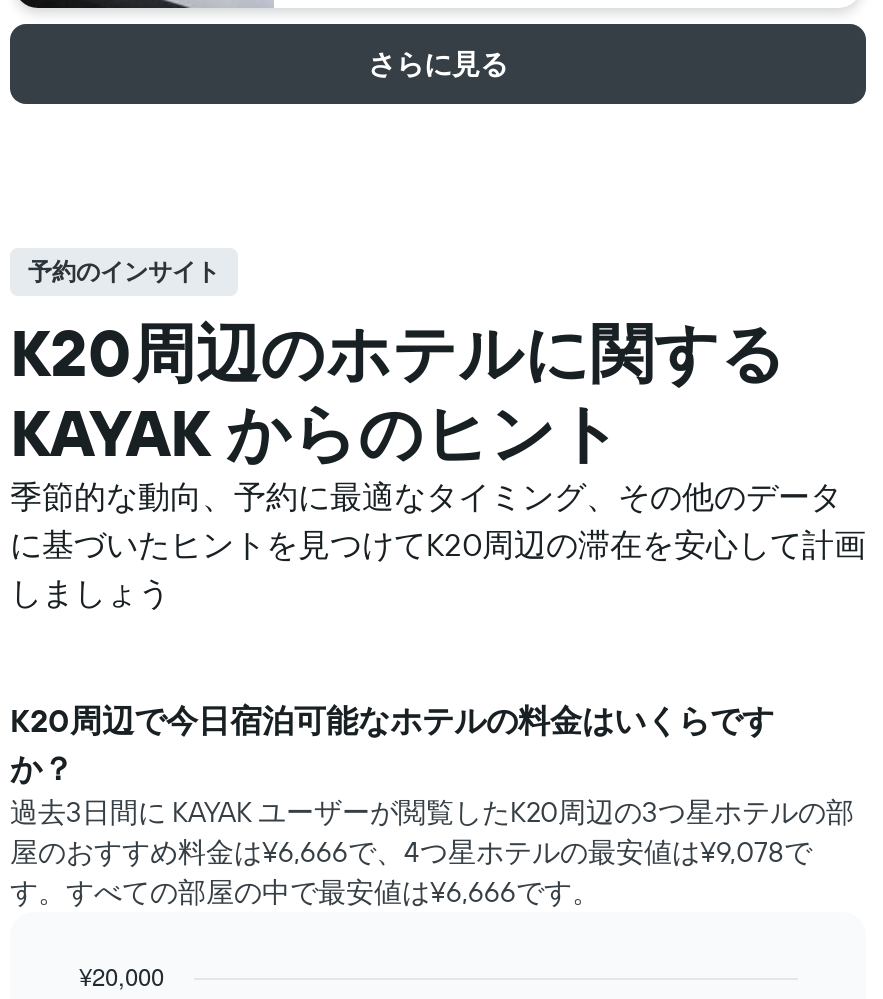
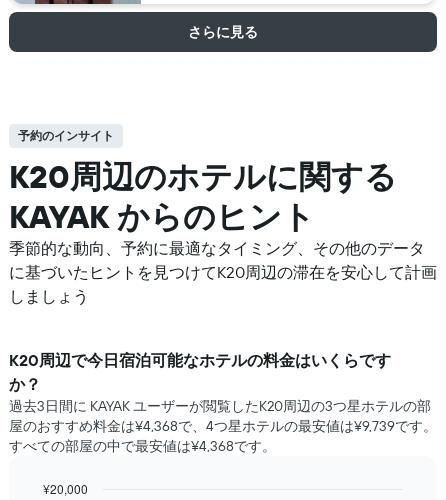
- 屋のおすすめ料金は¥6,666で、4つ星ホテルの最安値は¥9,078で
- す。すべての部屋の中で最安値は¥6,666です。
+ 屋のおすすめ料金は¥4,368で、4つ星ホテルの最安値は¥9,739です。
+ すべての部屋の中で最安値は¥4,368です。
